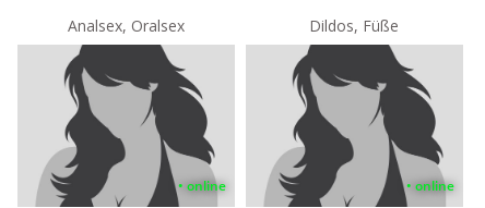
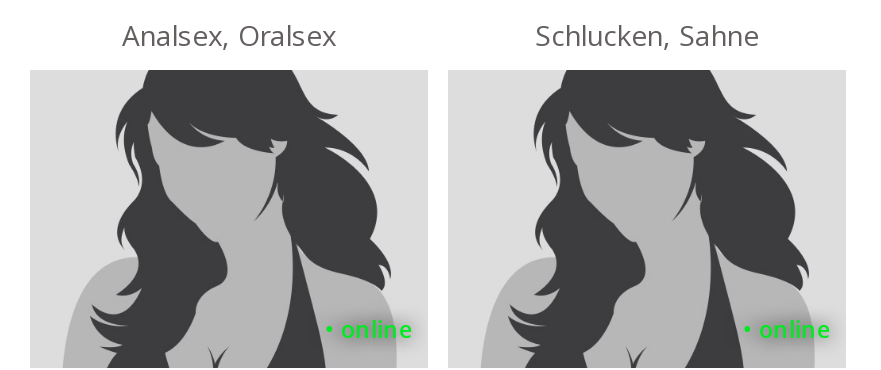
- Dildos, Füße
+ Schlucken, Sahne
